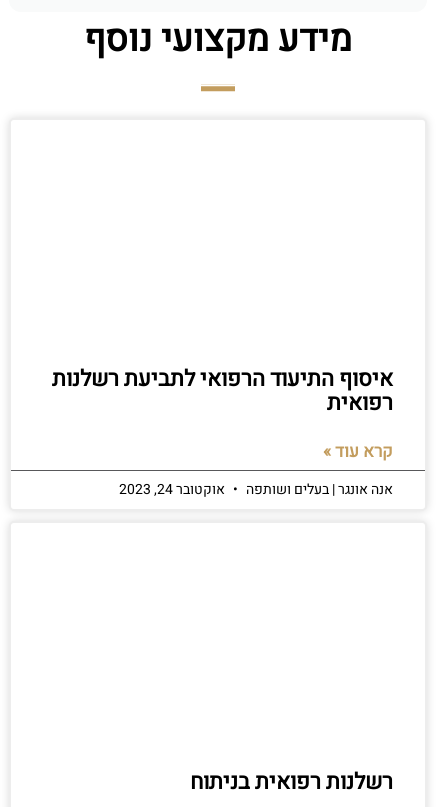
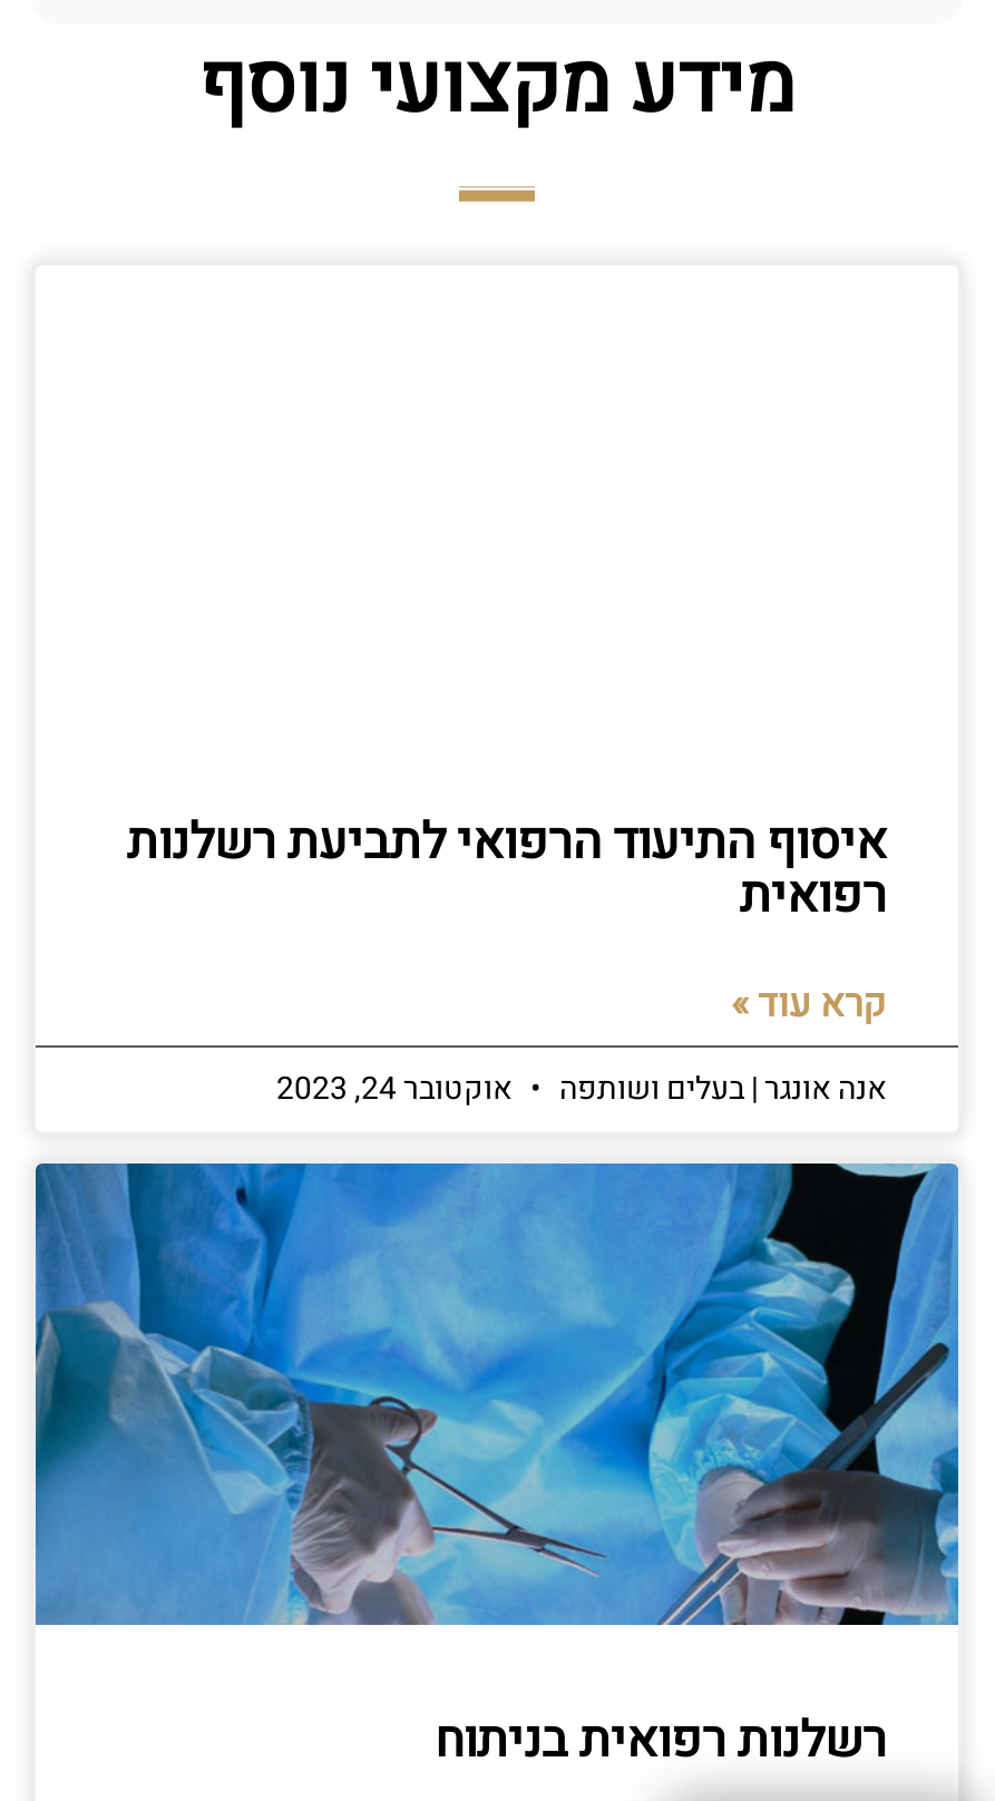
+ [image]
